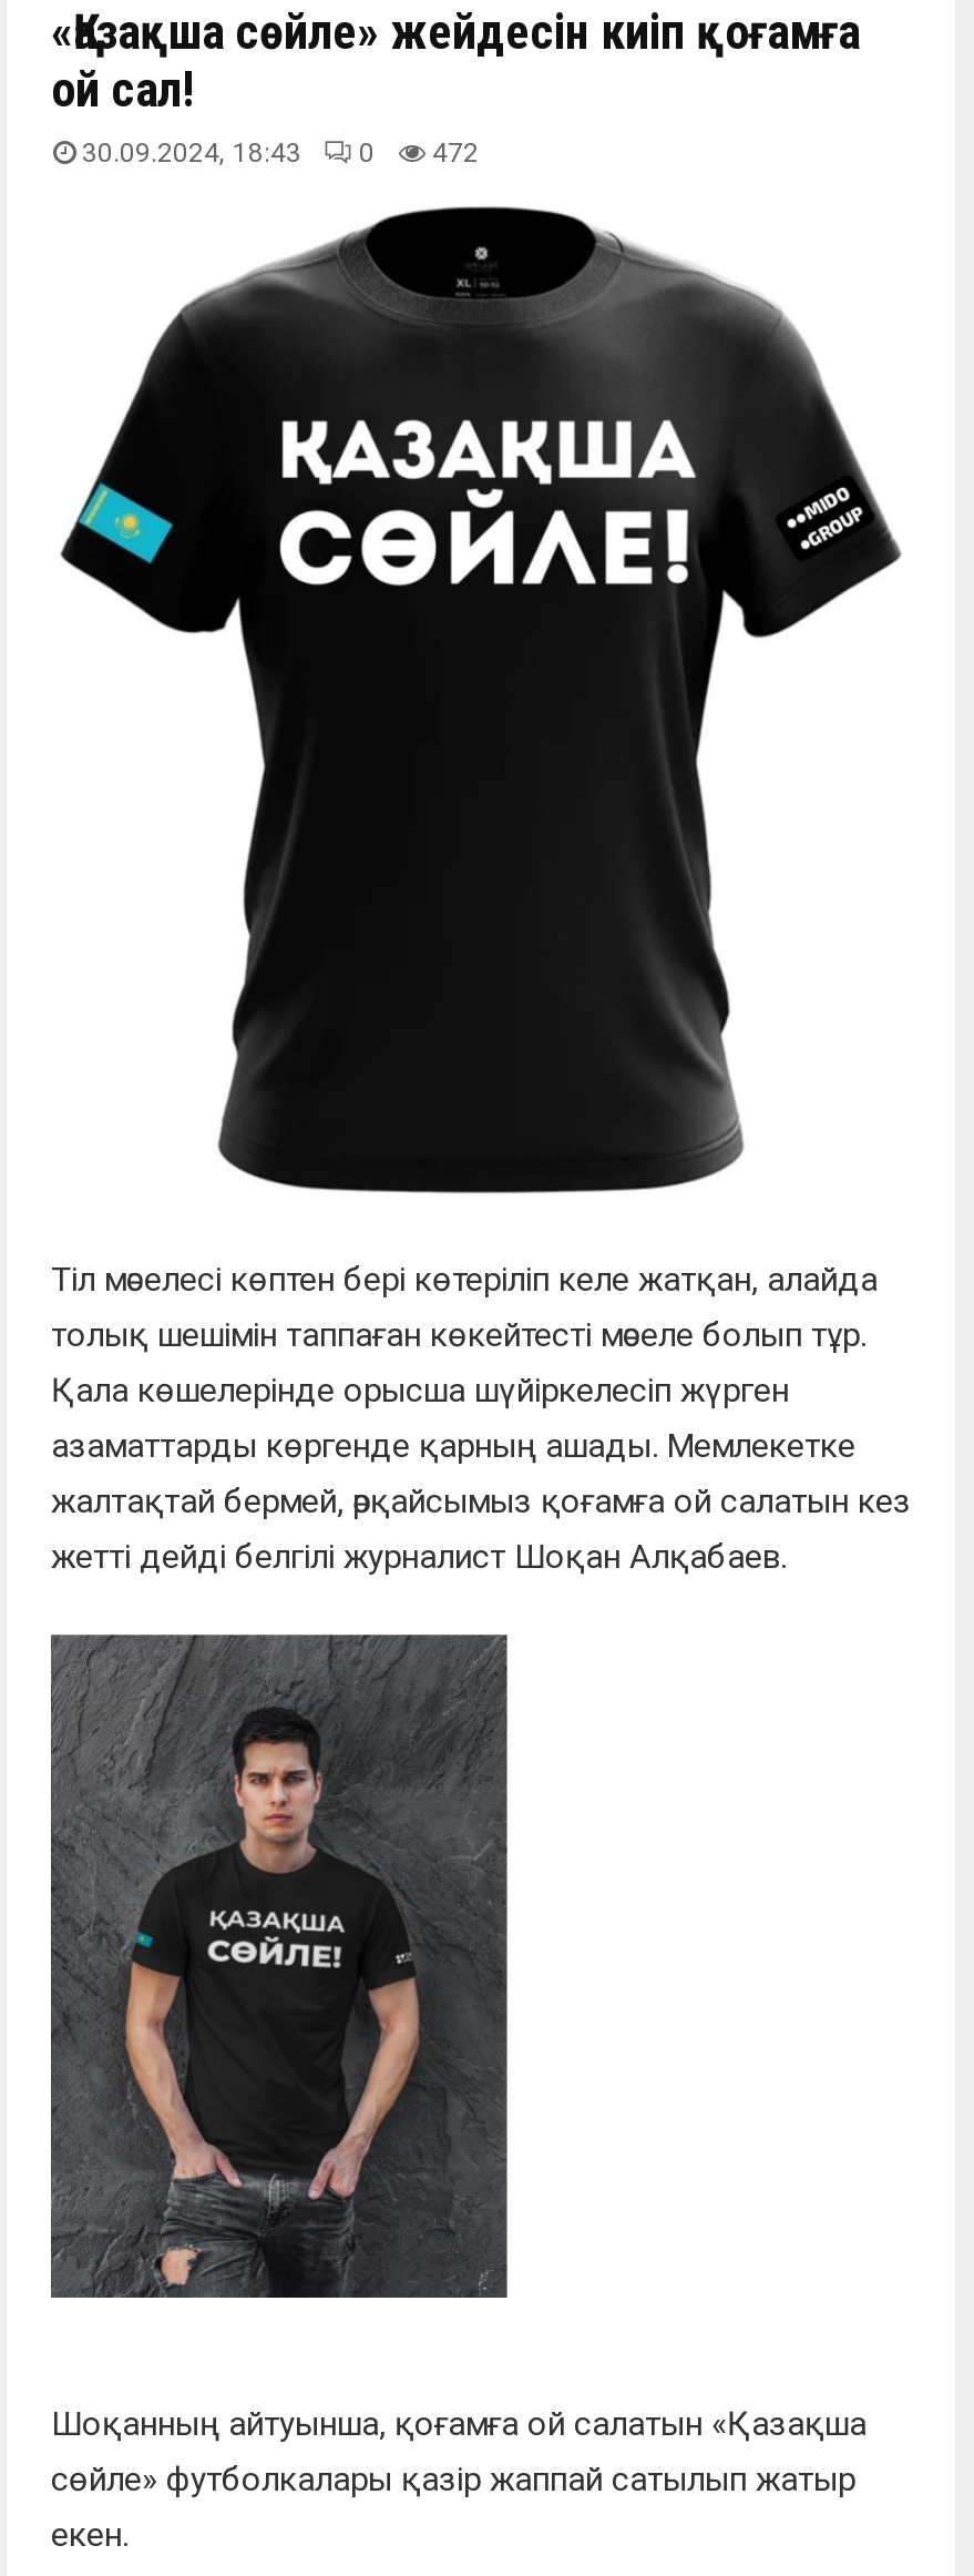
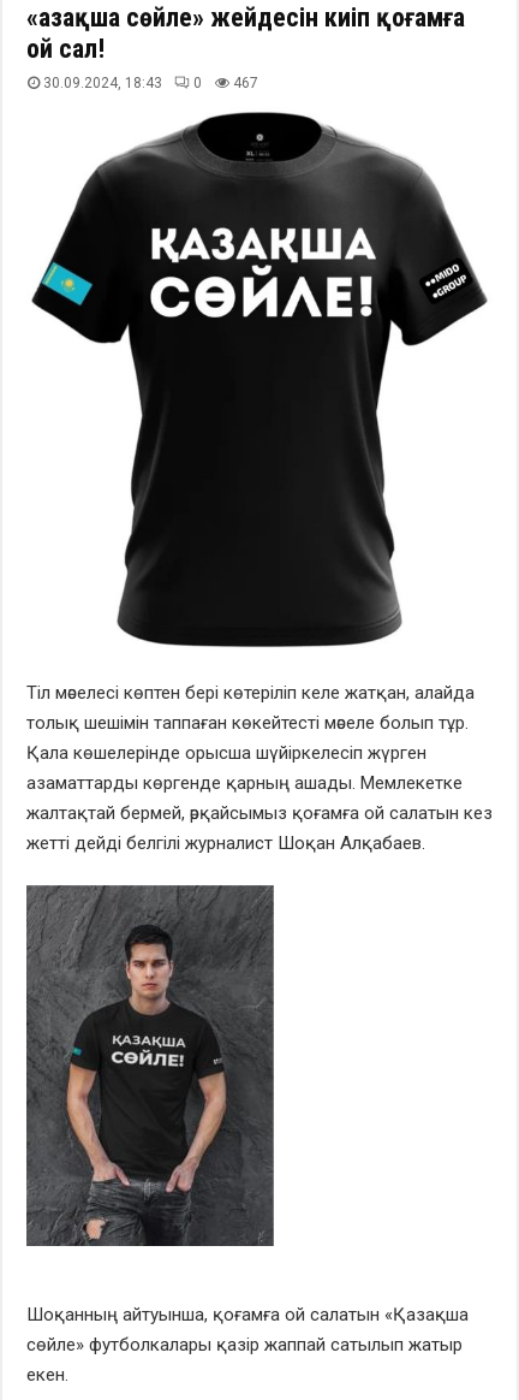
- 30.09.2024, 18:43 0 472
+ 30.09.2024, 18:43 0 467
